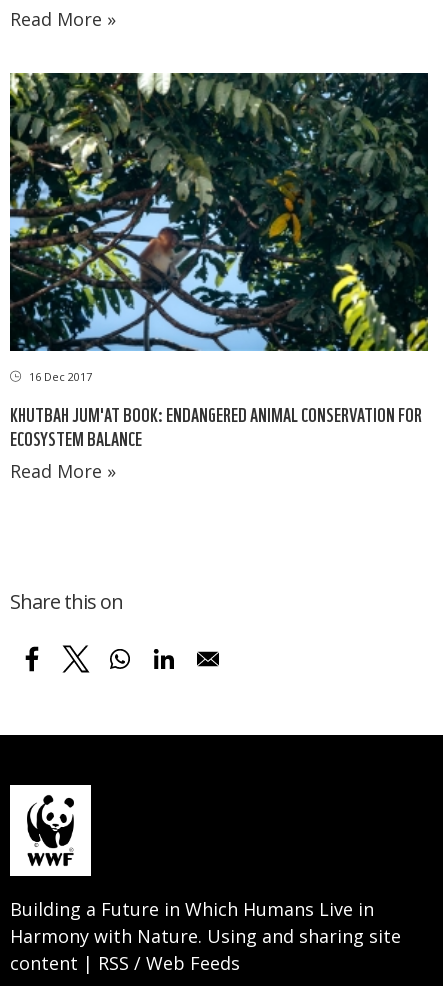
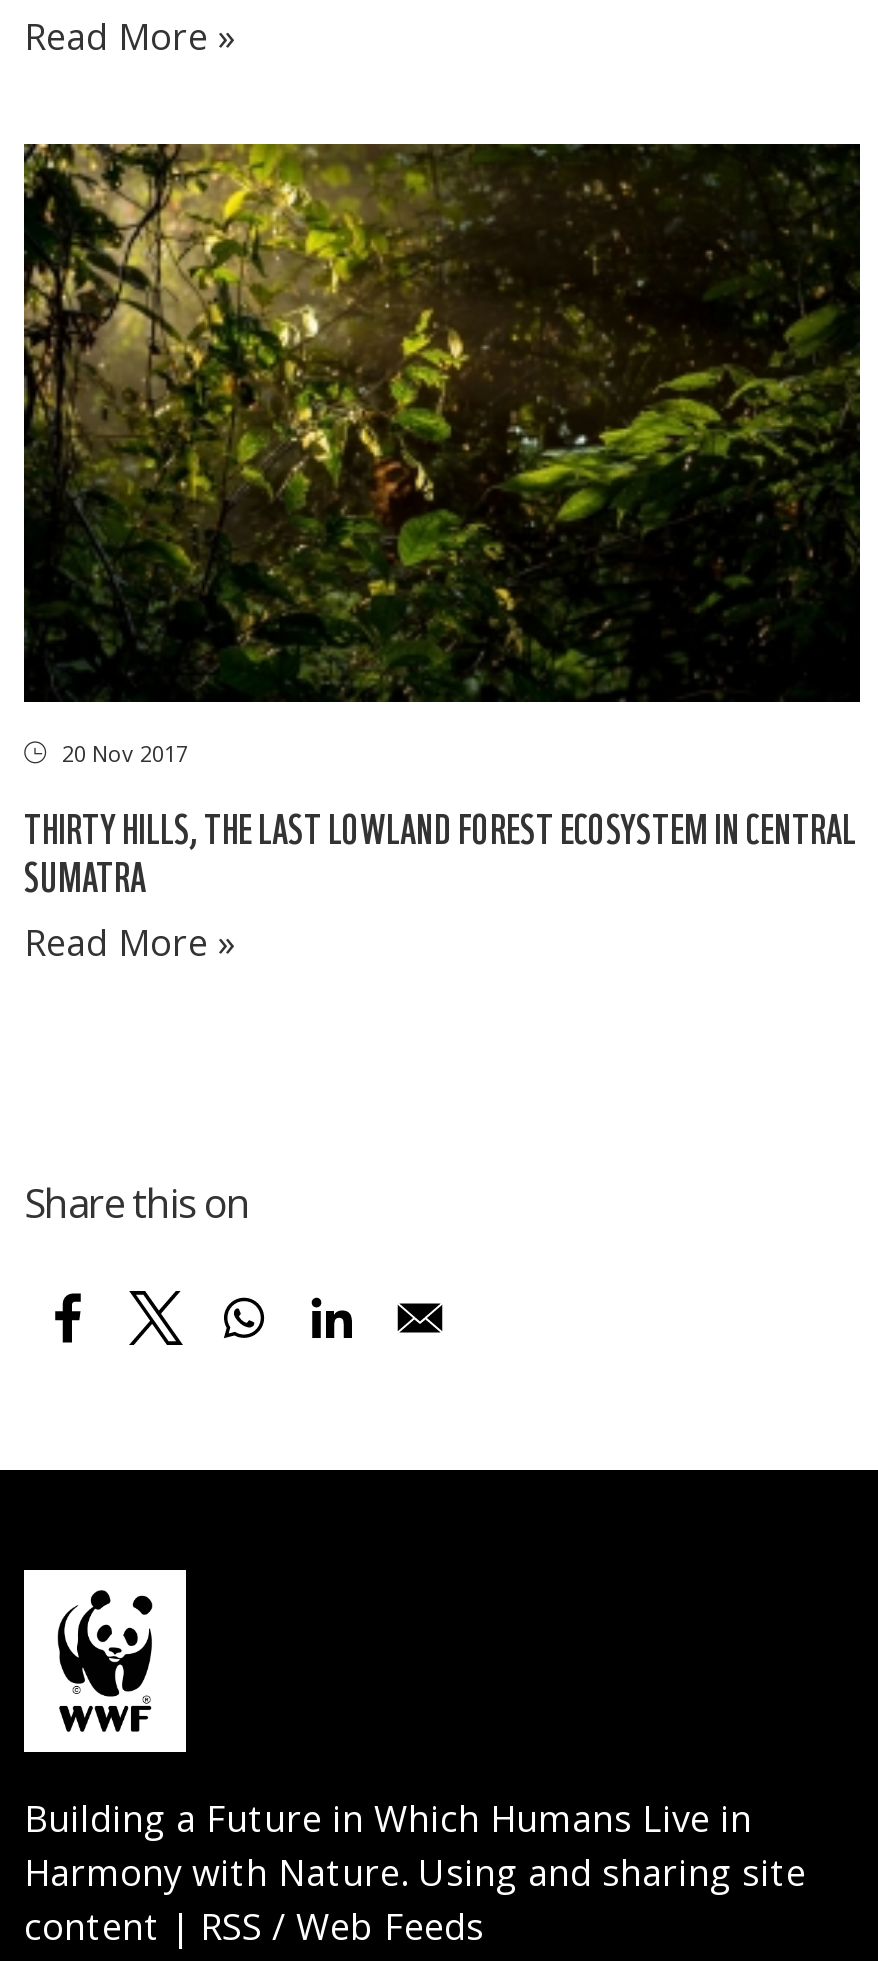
- [image]
- 16 Dec 2017
+ [image]
+ 20 Nov 2017

- KHUTBAH JUM'AT BOOK: ENDANGERED ANIMAL CONSERVATION FOR
- ECOSYSTEM BALANCE
+ THIRTY HILLS, THE LAST LOWLAND FOREST ECOSYSTEM IN CENTRAL
+ SUMATRA
